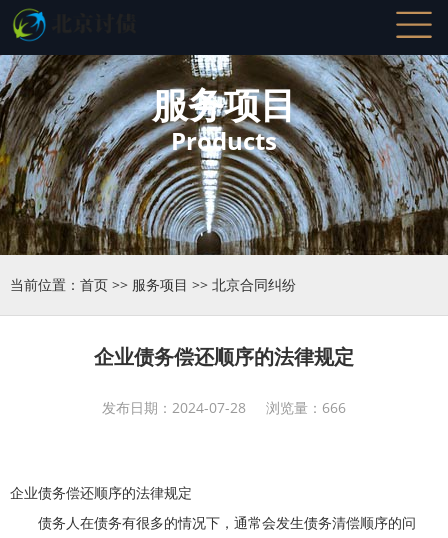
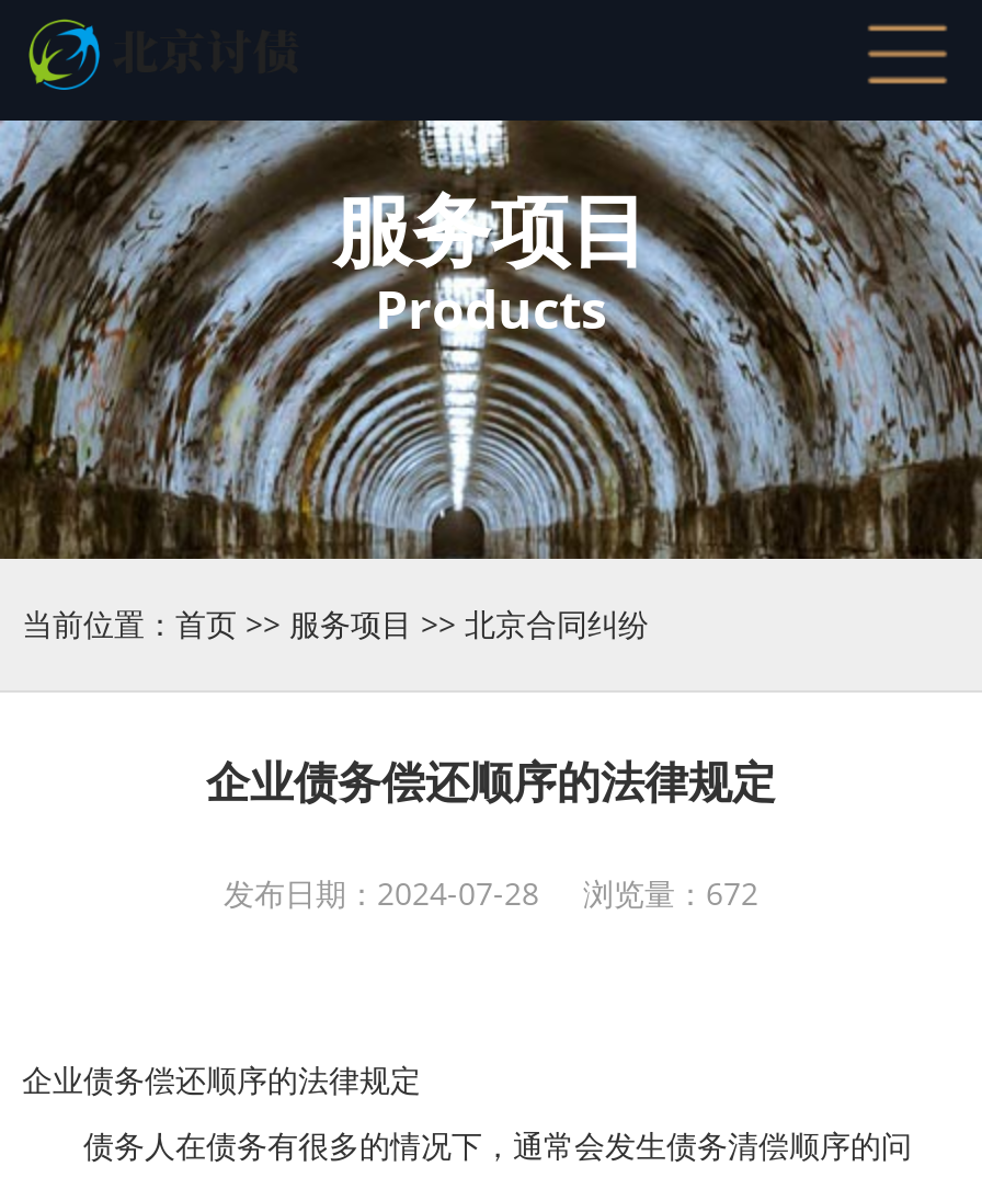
- 发布日期：2024-07-28 浏览量：666
+ 发布日期：2024-07-28 浏览量：672
